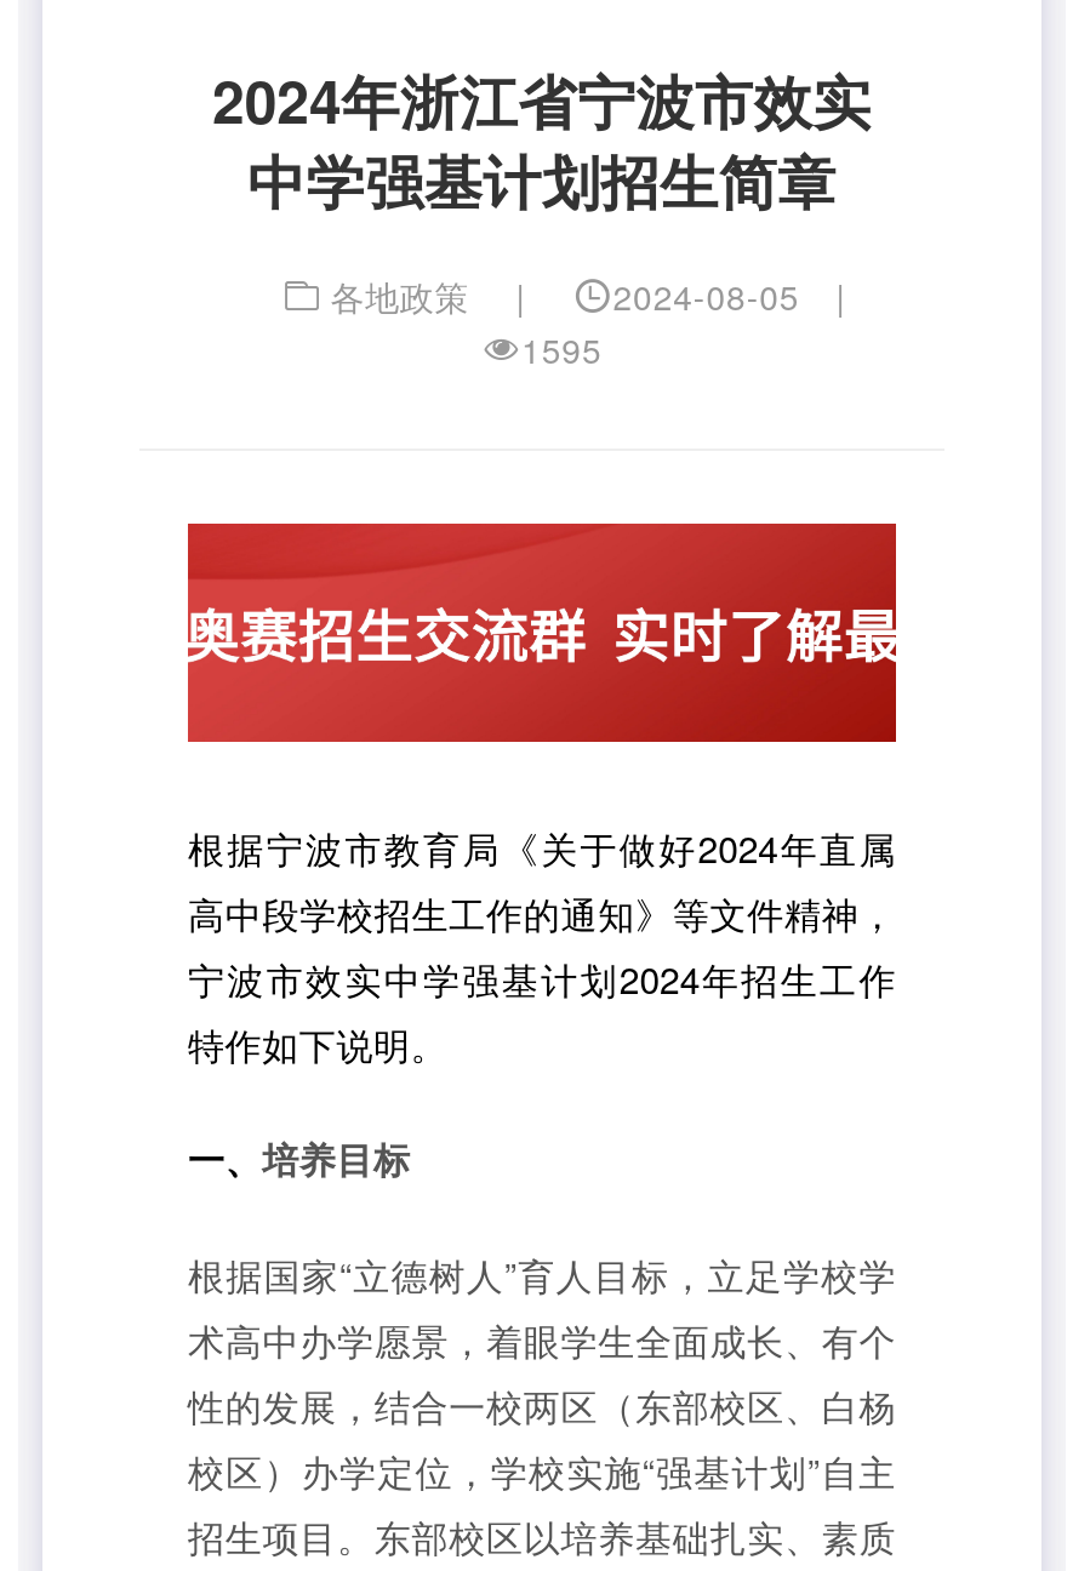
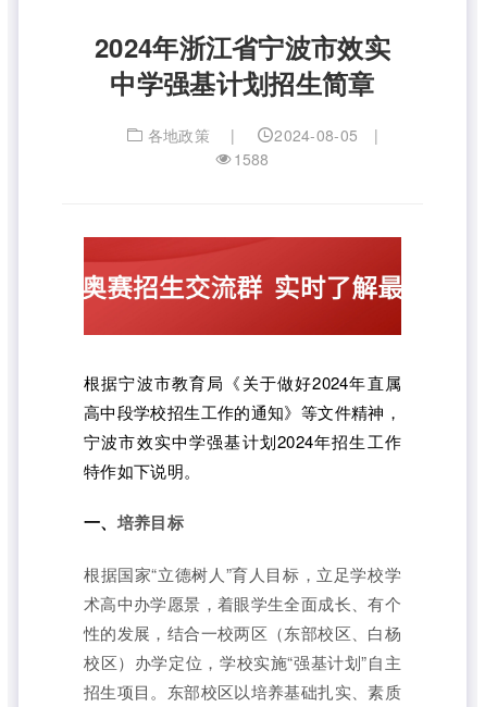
- 1595
+ 1588
